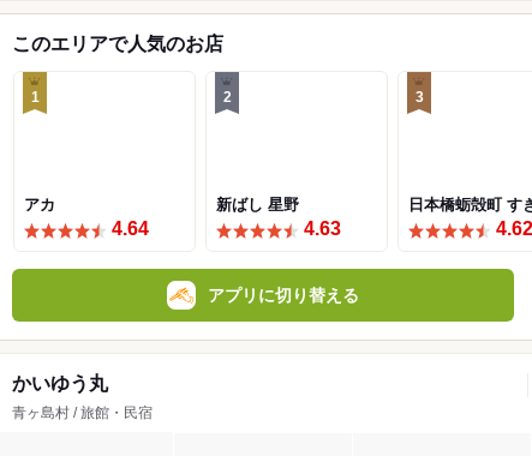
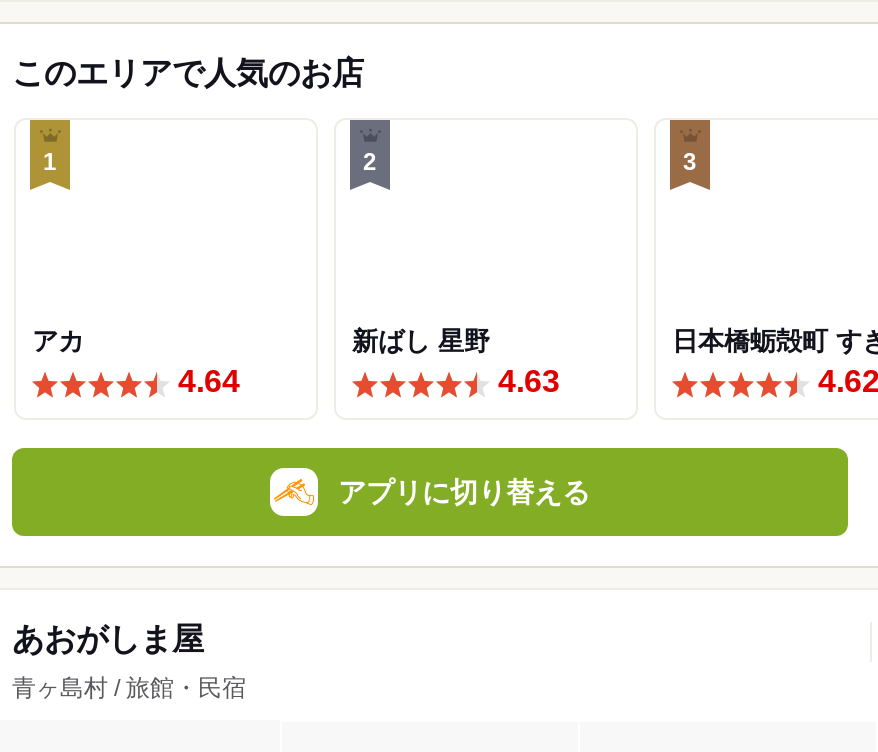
- かいゆう丸
+ あおがしま屋
